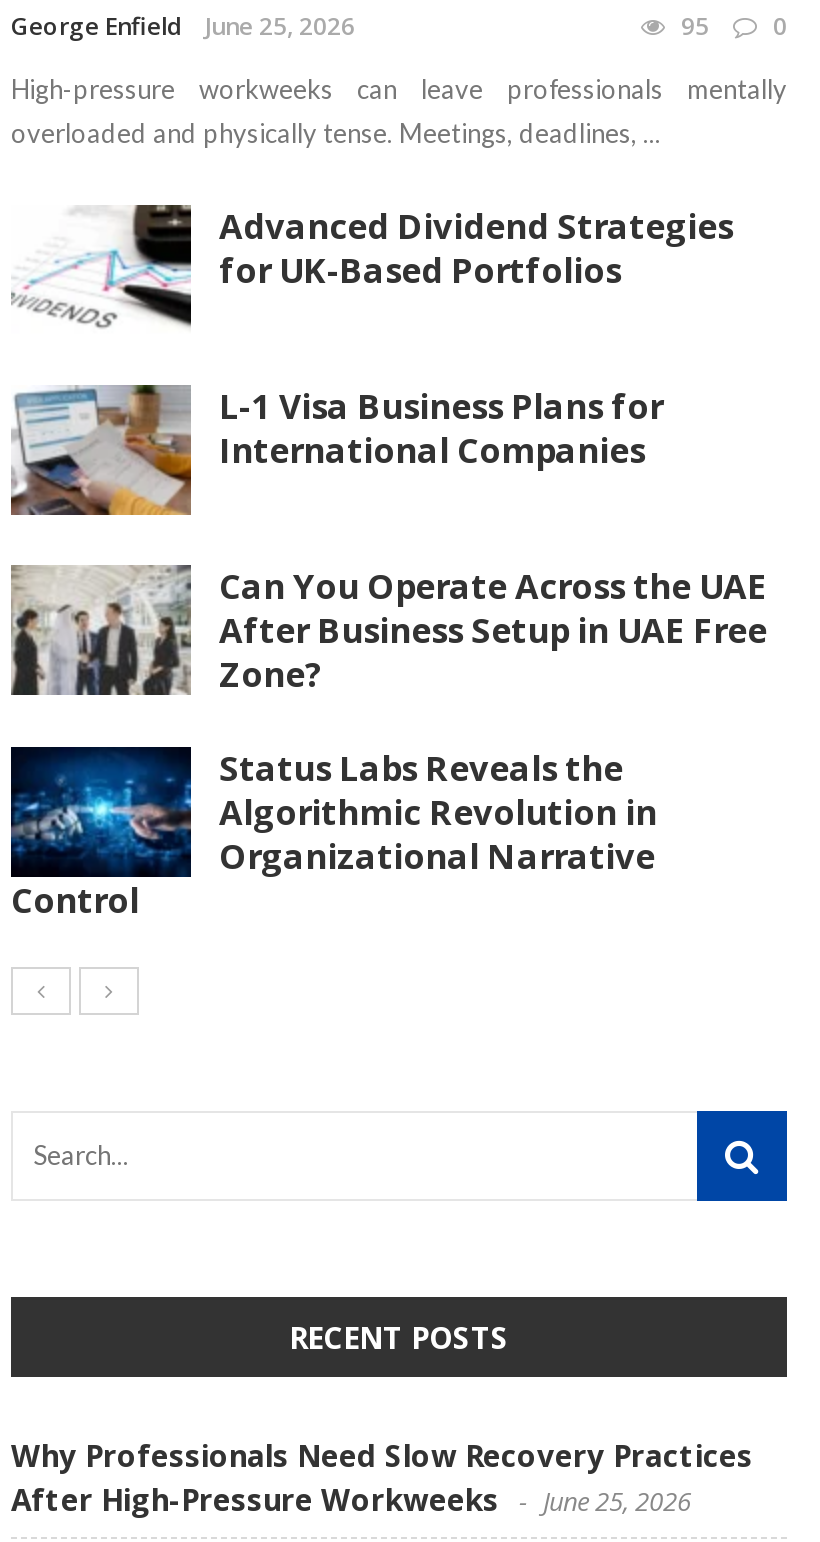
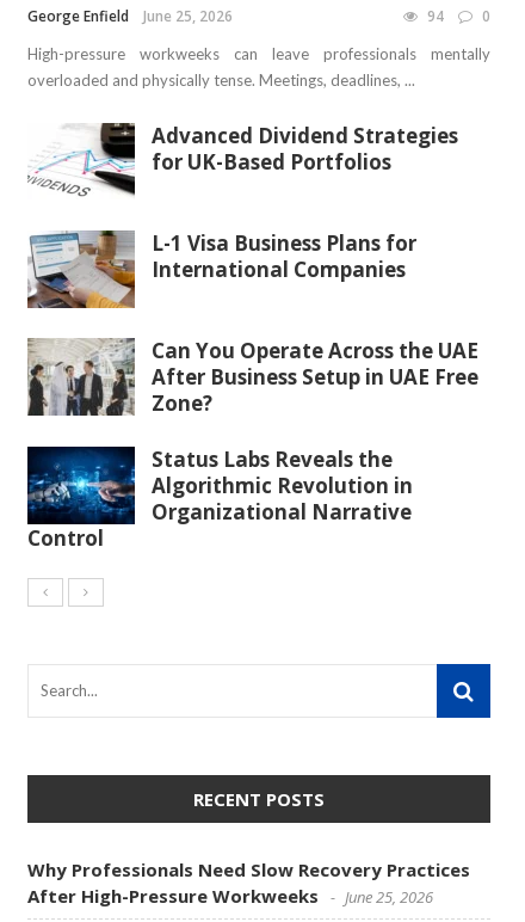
- 95 0
+ 94 0
